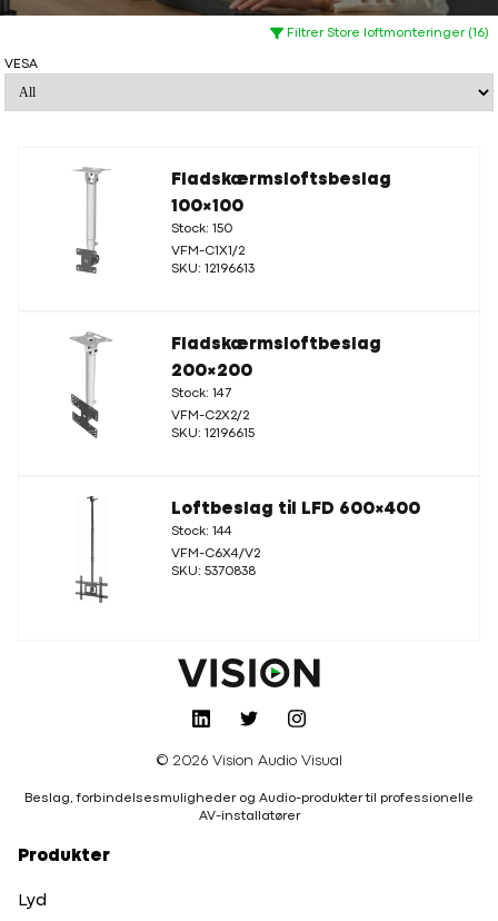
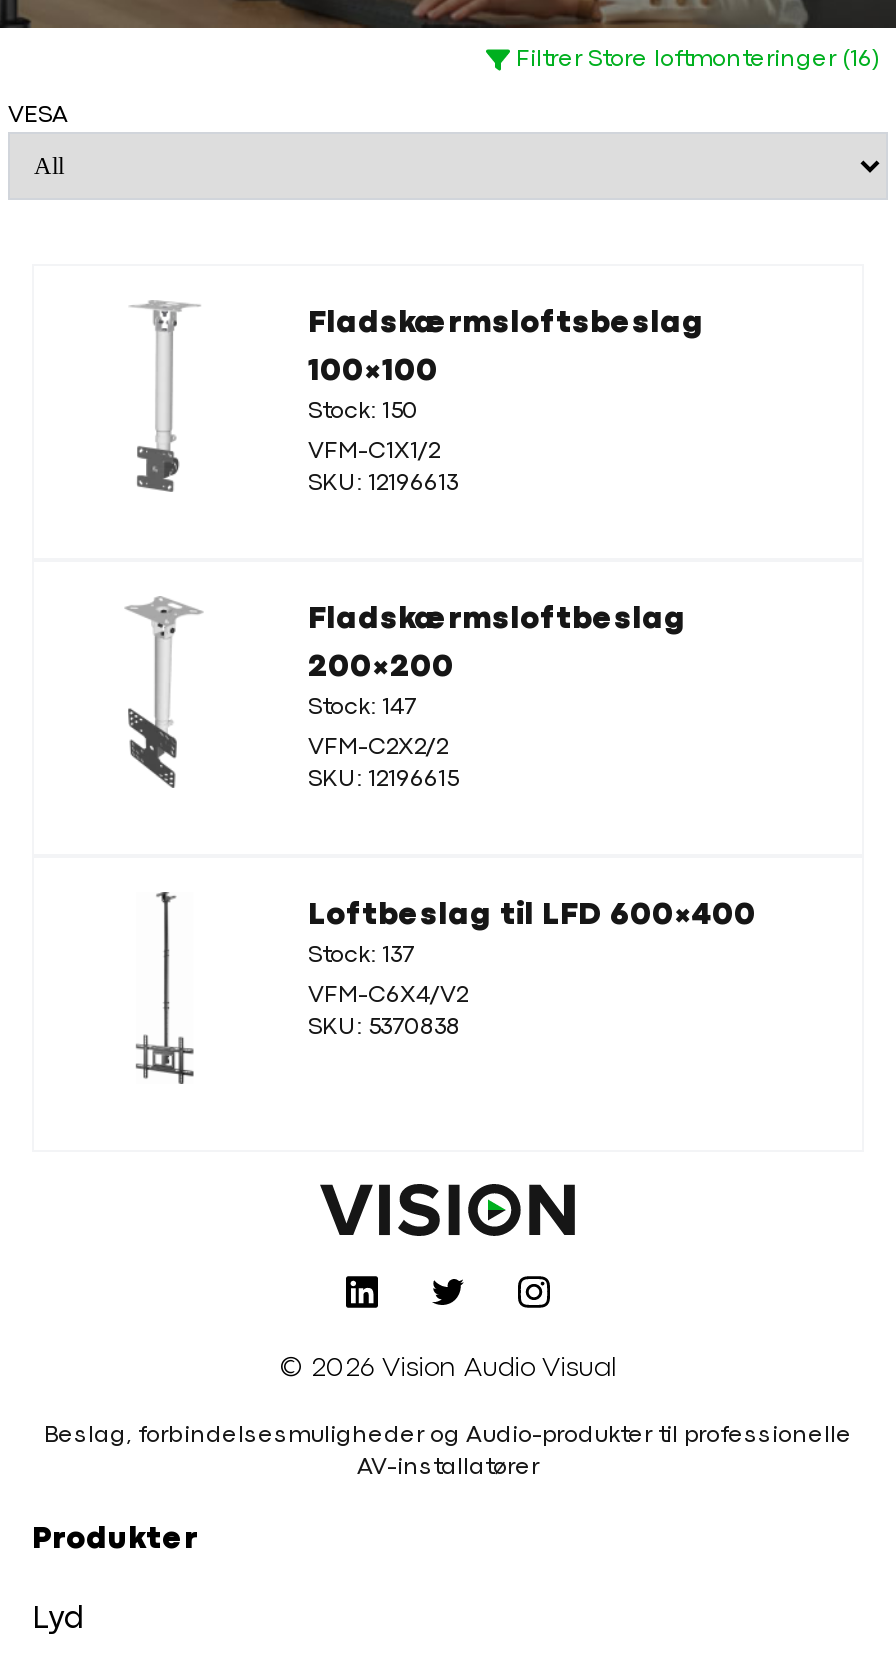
- Stock: 144
+ Stock: 137
